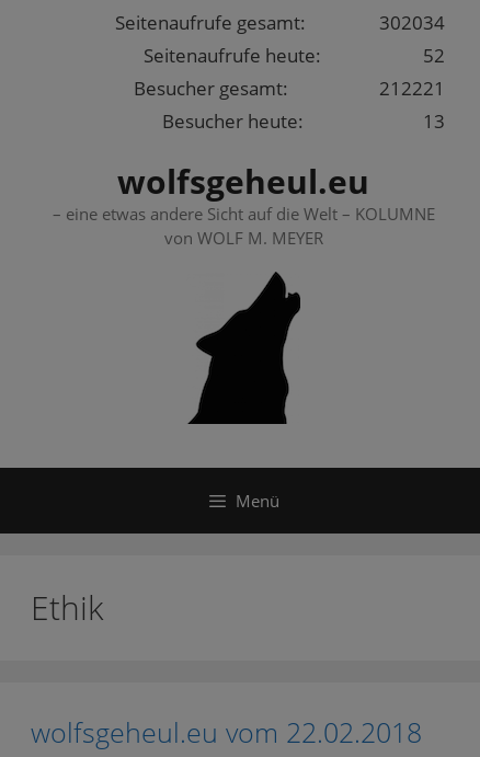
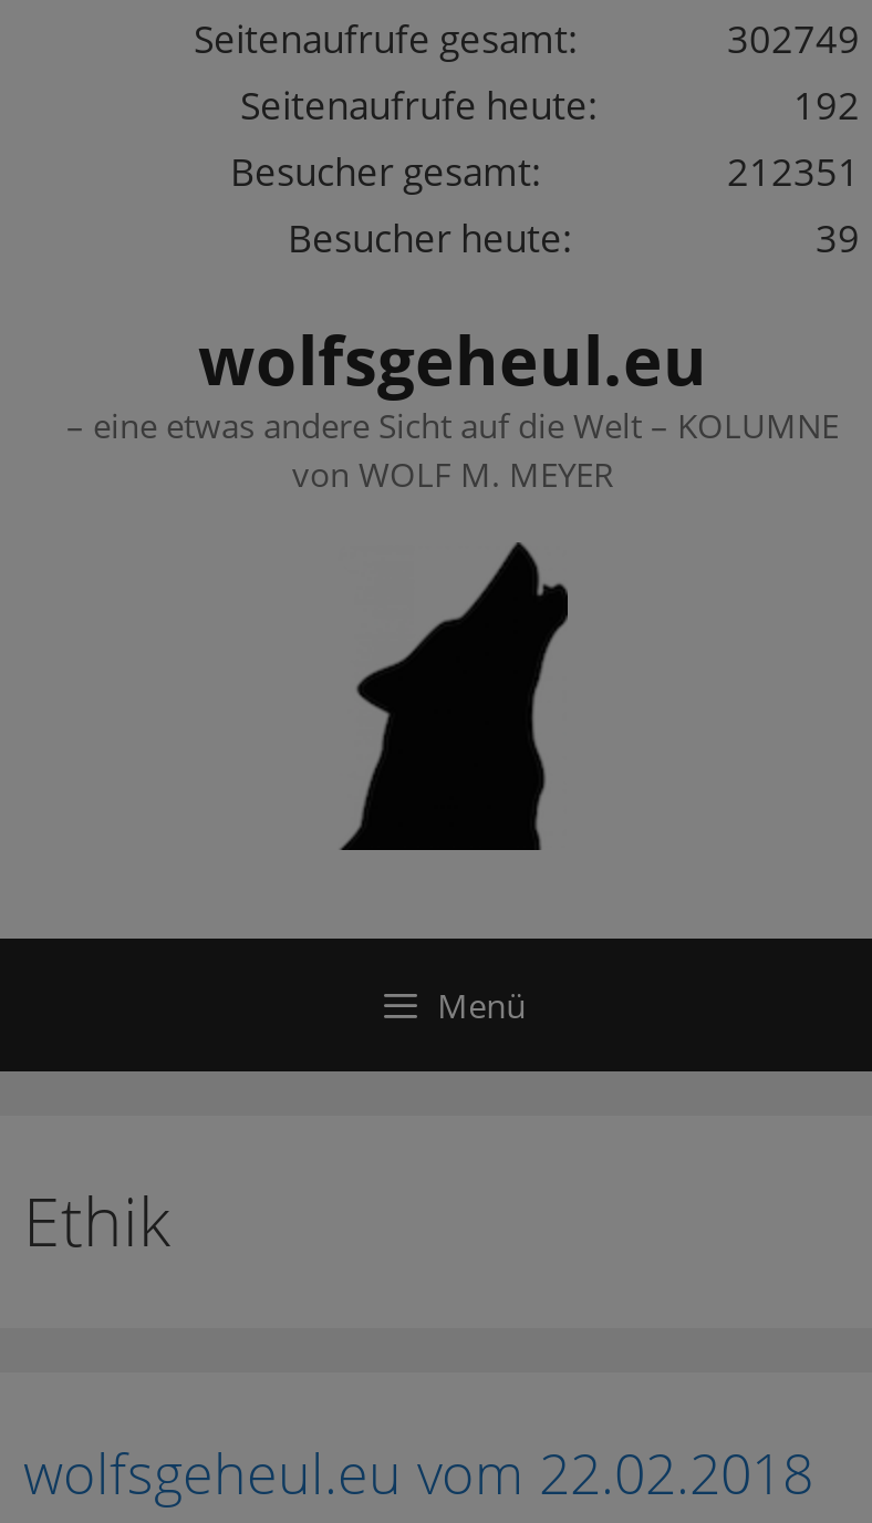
- 302034
+ 302749

- 52
+ 192

- 212221
+ 212351

- 13
+ 39
